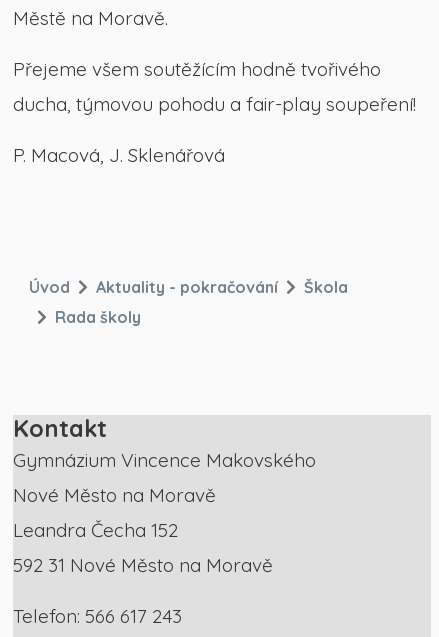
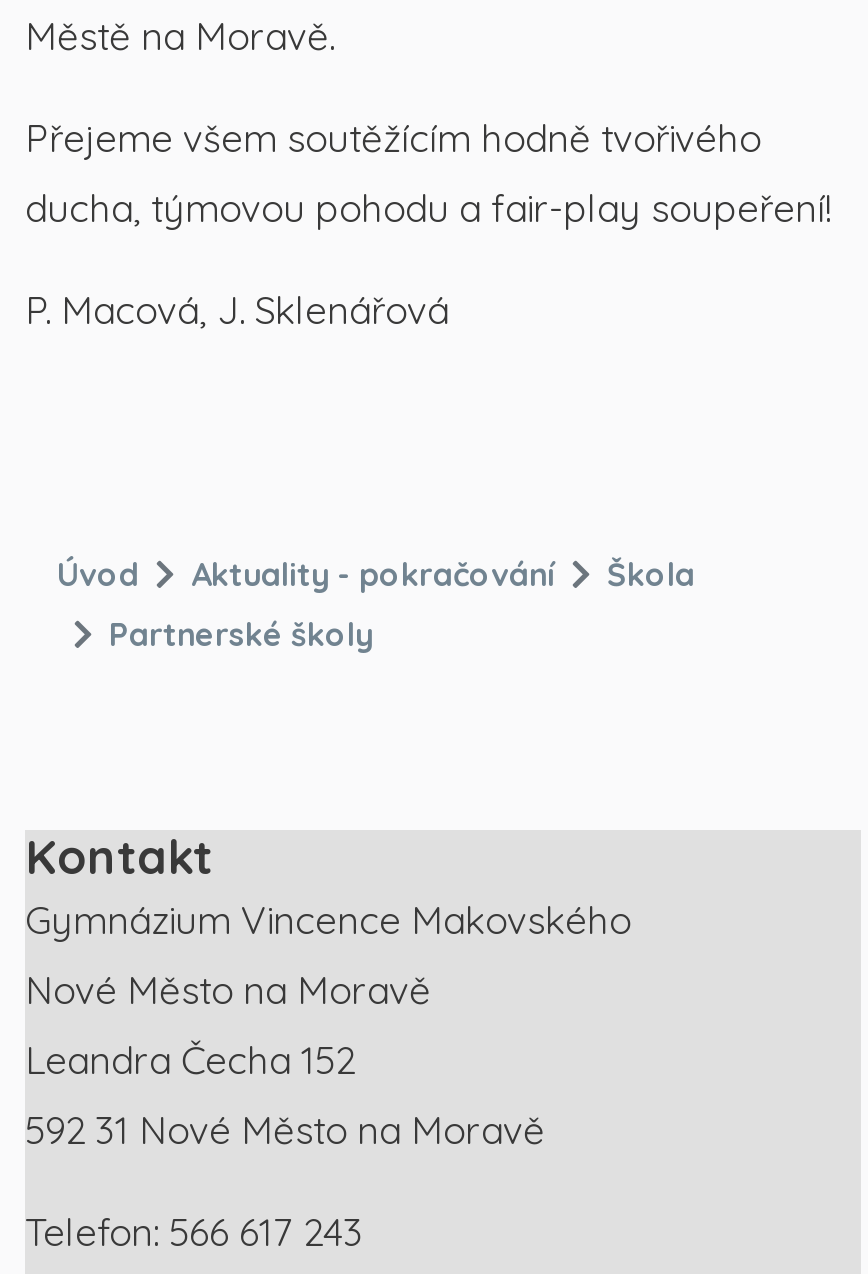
- Rada školy
+ Partnerské školy
